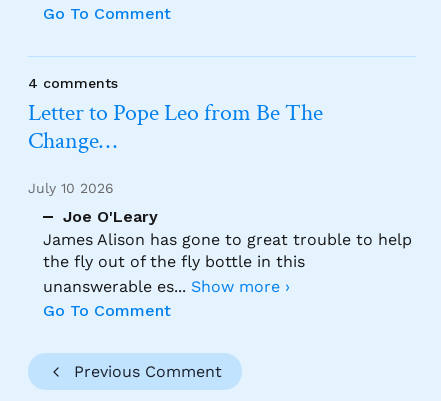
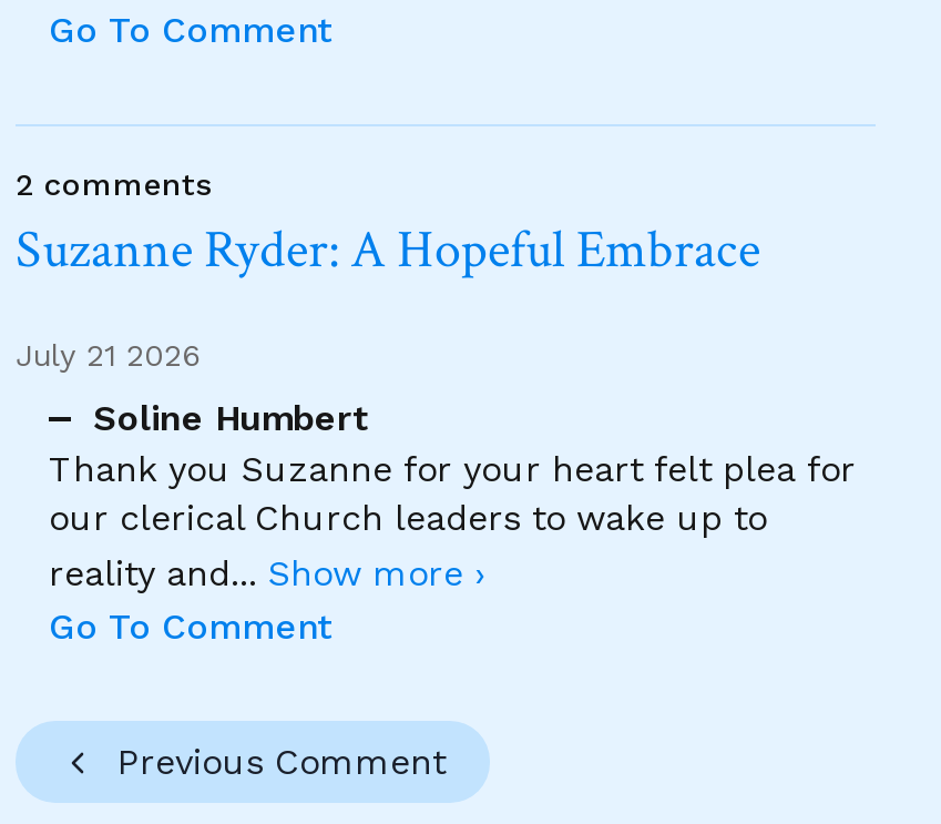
- 4 comments
- Letter to Pope Leo from Be The
- Change…
+ 2 comments
+ Suzanne Ryder: A Hopeful Embrace

- July 10 2026
+ July 21 2026

- Joe O'Leary
- James Alison has gone to great trouble to help
- the fly out of the fly bottle in this
- unanswerable es... Show more ›
+ Soline Humbert
+ Thank you Suzanne for your heart felt plea for
+ our clerical Church leaders to wake up to
+ reality and... Show more ›
